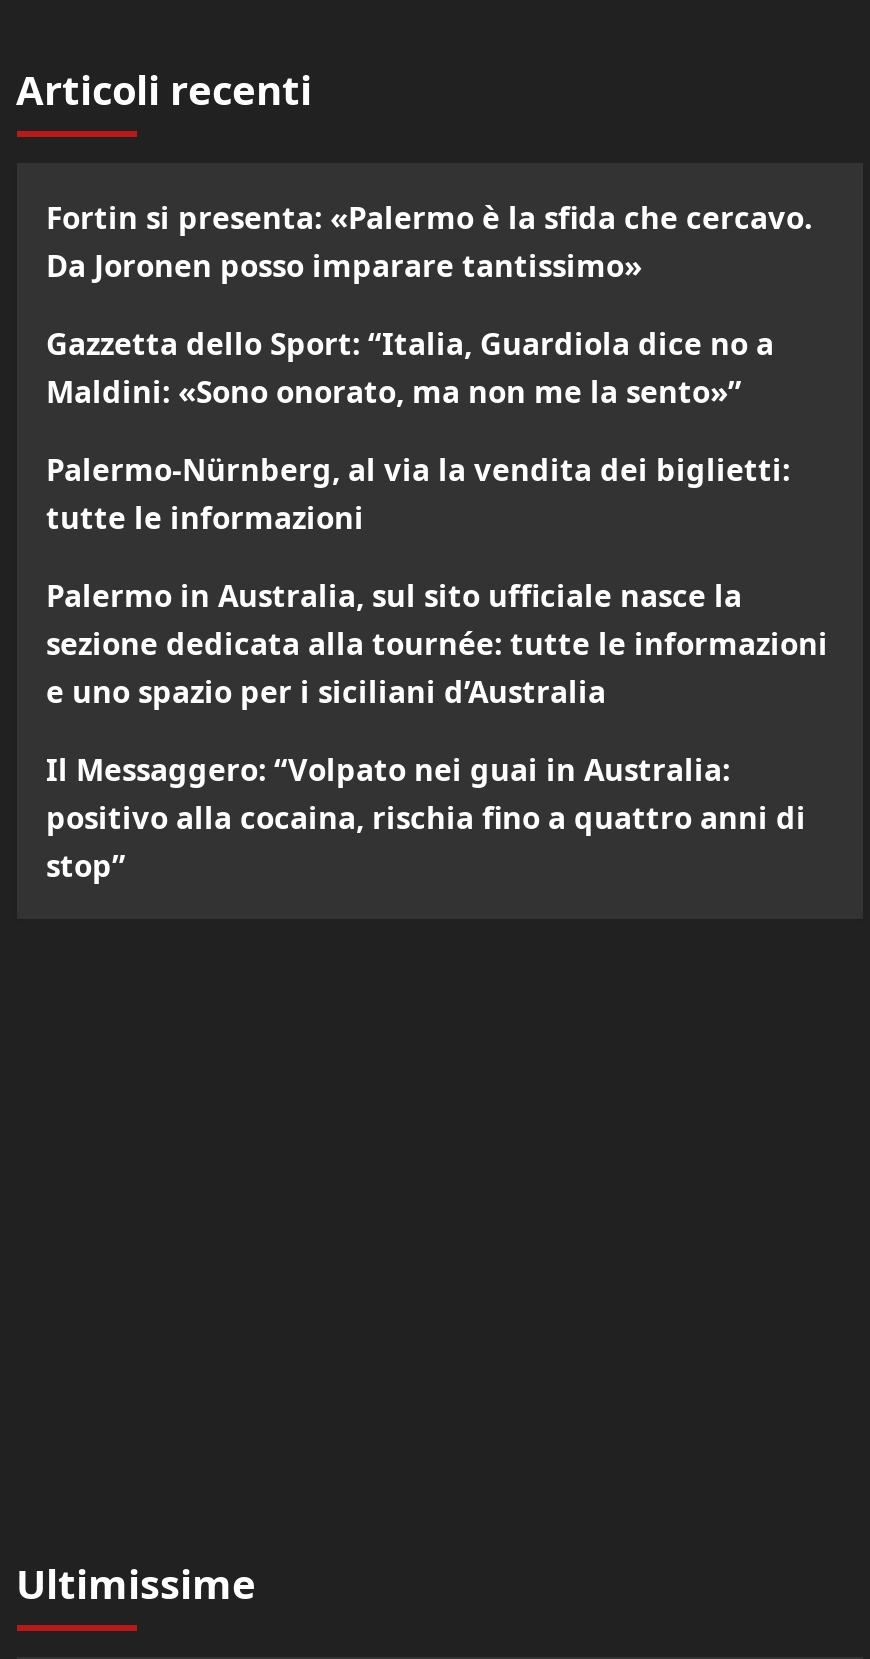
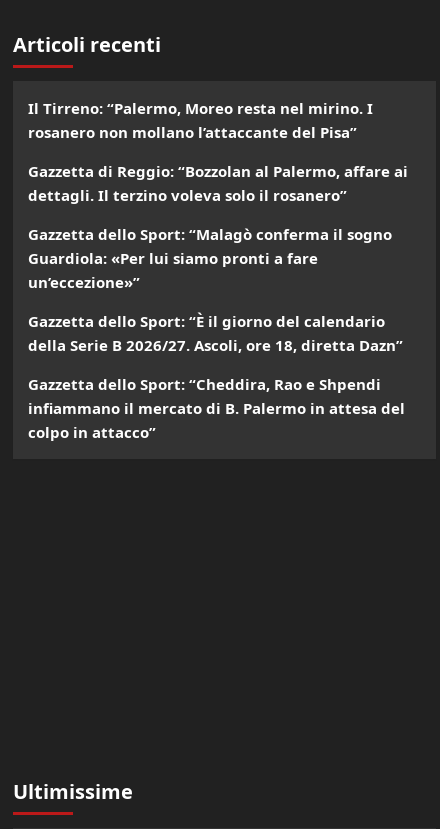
- Fortin si presenta: «Palermo è la sfida che cercavo.
- Da Joronen posso imparare tantissimo»
+ Il Tirreno: “Palermo, Moreo resta nel mirino. I
+ rosanero non mollano l’attaccante del Pisa”

- Gazzetta dello Sport: “Italia, Guardiola dice no a
- Maldini: «Sono onorato, ma non me la sento»”
+ Gazzetta di Reggio: “Bozzolan al Palermo, affare ai
+ dettagli. Il terzino voleva solo il rosanero”

- Palermo-Nürnberg, al via la vendita dei biglietti:
- tutte le informazioni
+ Gazzetta dello Sport: “Malagò conferma il sogno
+ Guardiola: «Per lui siamo pronti a fare
+ un’eccezione»”

- Palermo in Australia, sul sito ufficiale nasce la
- sezione dedicata alla tournée: tutte le informazioni
- e uno spazio per i siciliani d’Australia
+ Gazzetta dello Sport: “È il giorno del calendario
+ della Serie B 2026/27. Ascoli, ore 18, diretta Dazn”

- Il Messaggero: “Volpato nei guai in Australia:
- positivo alla cocaina, rischia fino a quattro anni di
- stop”
+ Gazzetta dello Sport: “Cheddira, Rao e Shpendi
+ infiammano il mercato di B. Palermo in attesa del
+ colpo in attacco”
